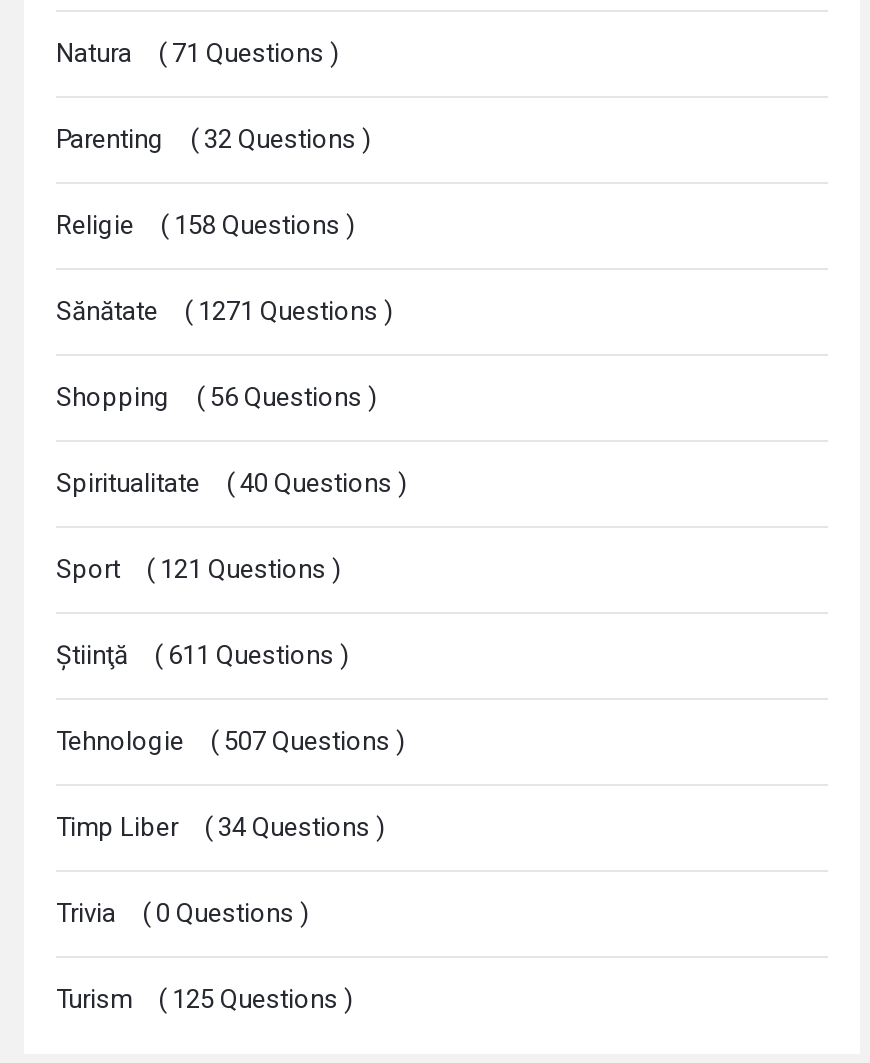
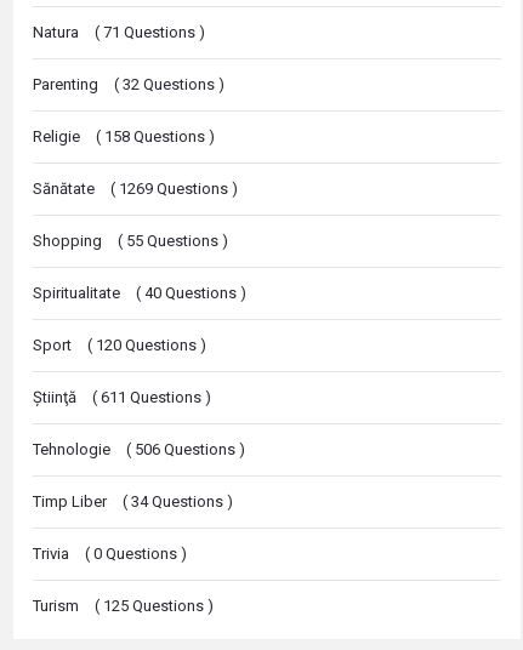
- Sănătate ( 1271 Questions )
+ Sănătate ( 1269 Questions )

- Shopping ( 56 Questions )
+ Shopping ( 55 Questions )

- Sport ( 121 Questions )
+ Sport ( 120 Questions )

- Tehnologie ( 507 Questions )
+ Tehnologie ( 506 Questions )
